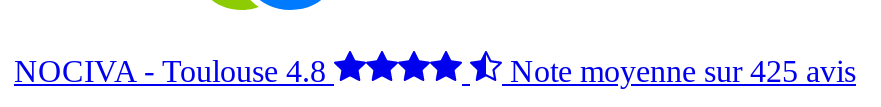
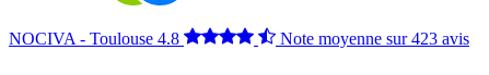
- Note moyenne sur 425 avis
+ Note moyenne sur 423 avis
